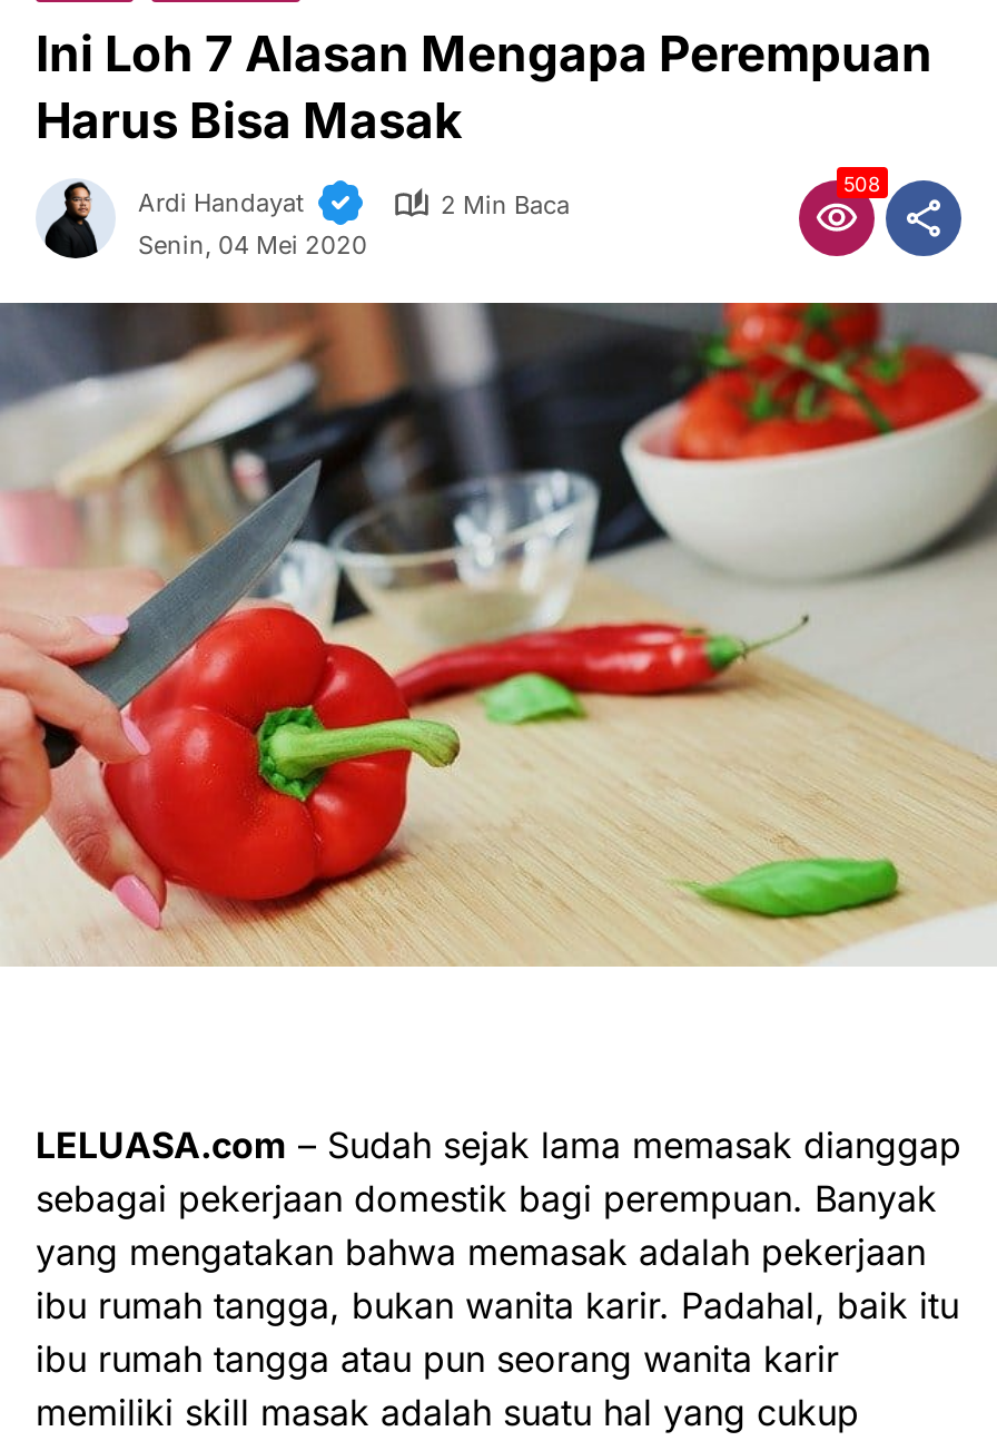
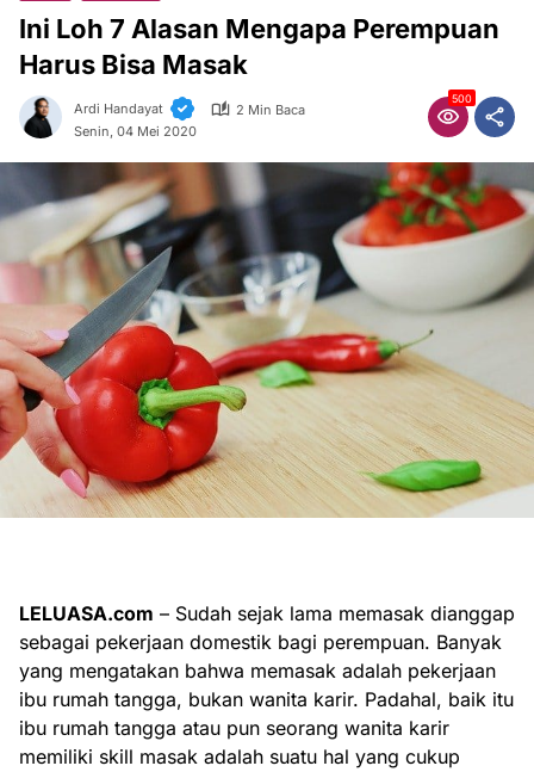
- 508
+ 500
